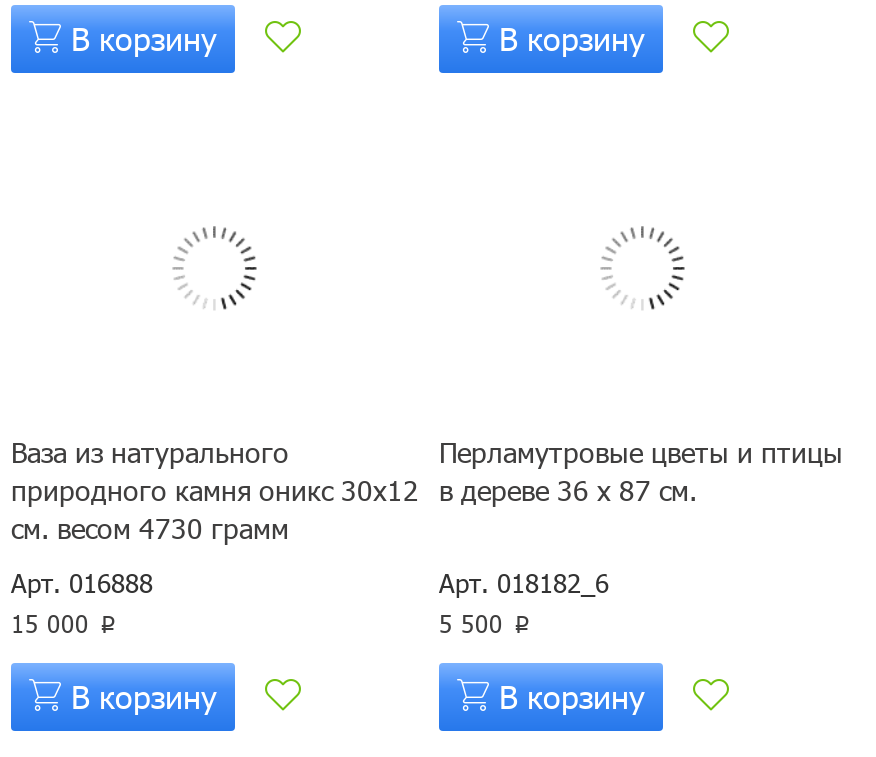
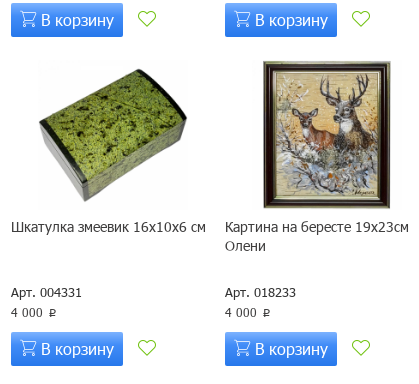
+ [image]

+ [image]

- Ваза из натурального
- природного камня оникс 30х12
- см. весом 4730 грамм
+ Шкатулка змеевик 16х10х6 см

- Перламутровые цветы и птицы
- в дереве 36 х 87 см.
+ Картина на бересте 19х23см
+ Олени

- Арт. 016888
- 15 000 p
+ Арт. 004331
+ 4 000 p

- Арт. 018182_6
- 5 500 p
+ Арт. 018233
+ 4 000 p
